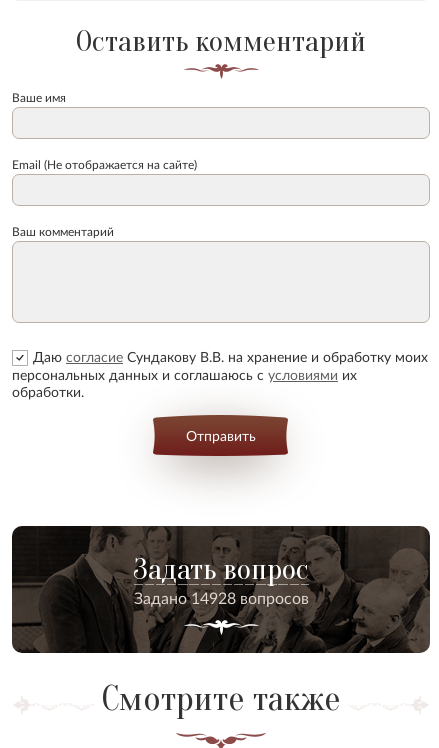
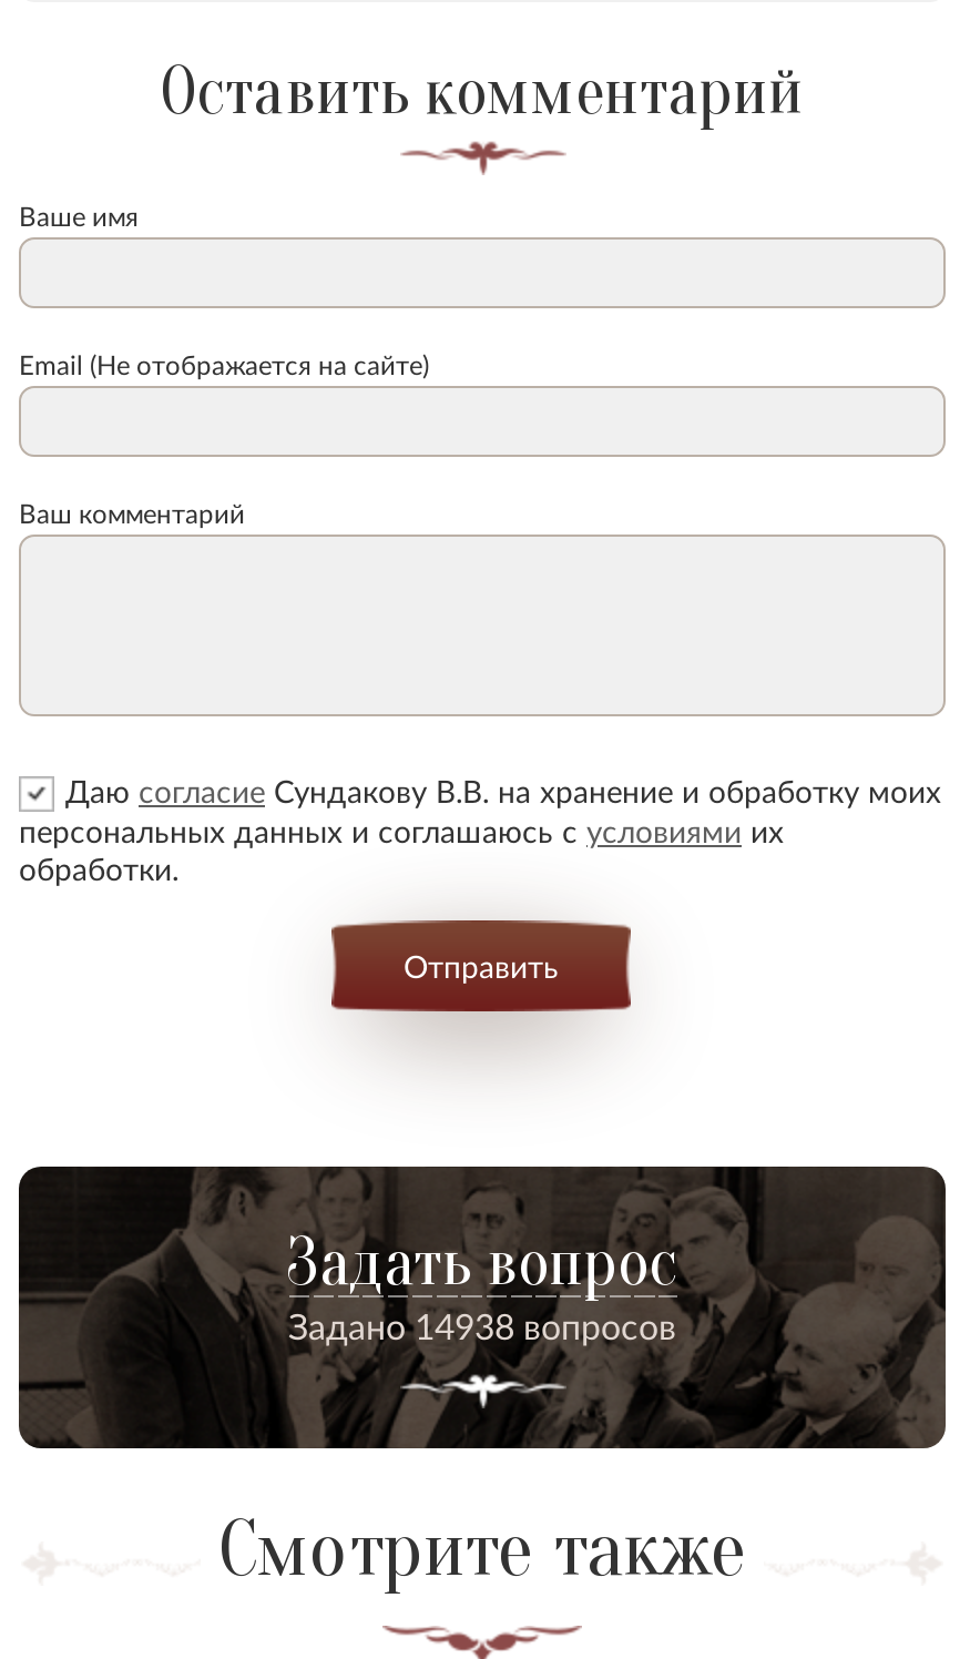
- Задано 14928 вопросов
+ Задано 14938 вопросов
